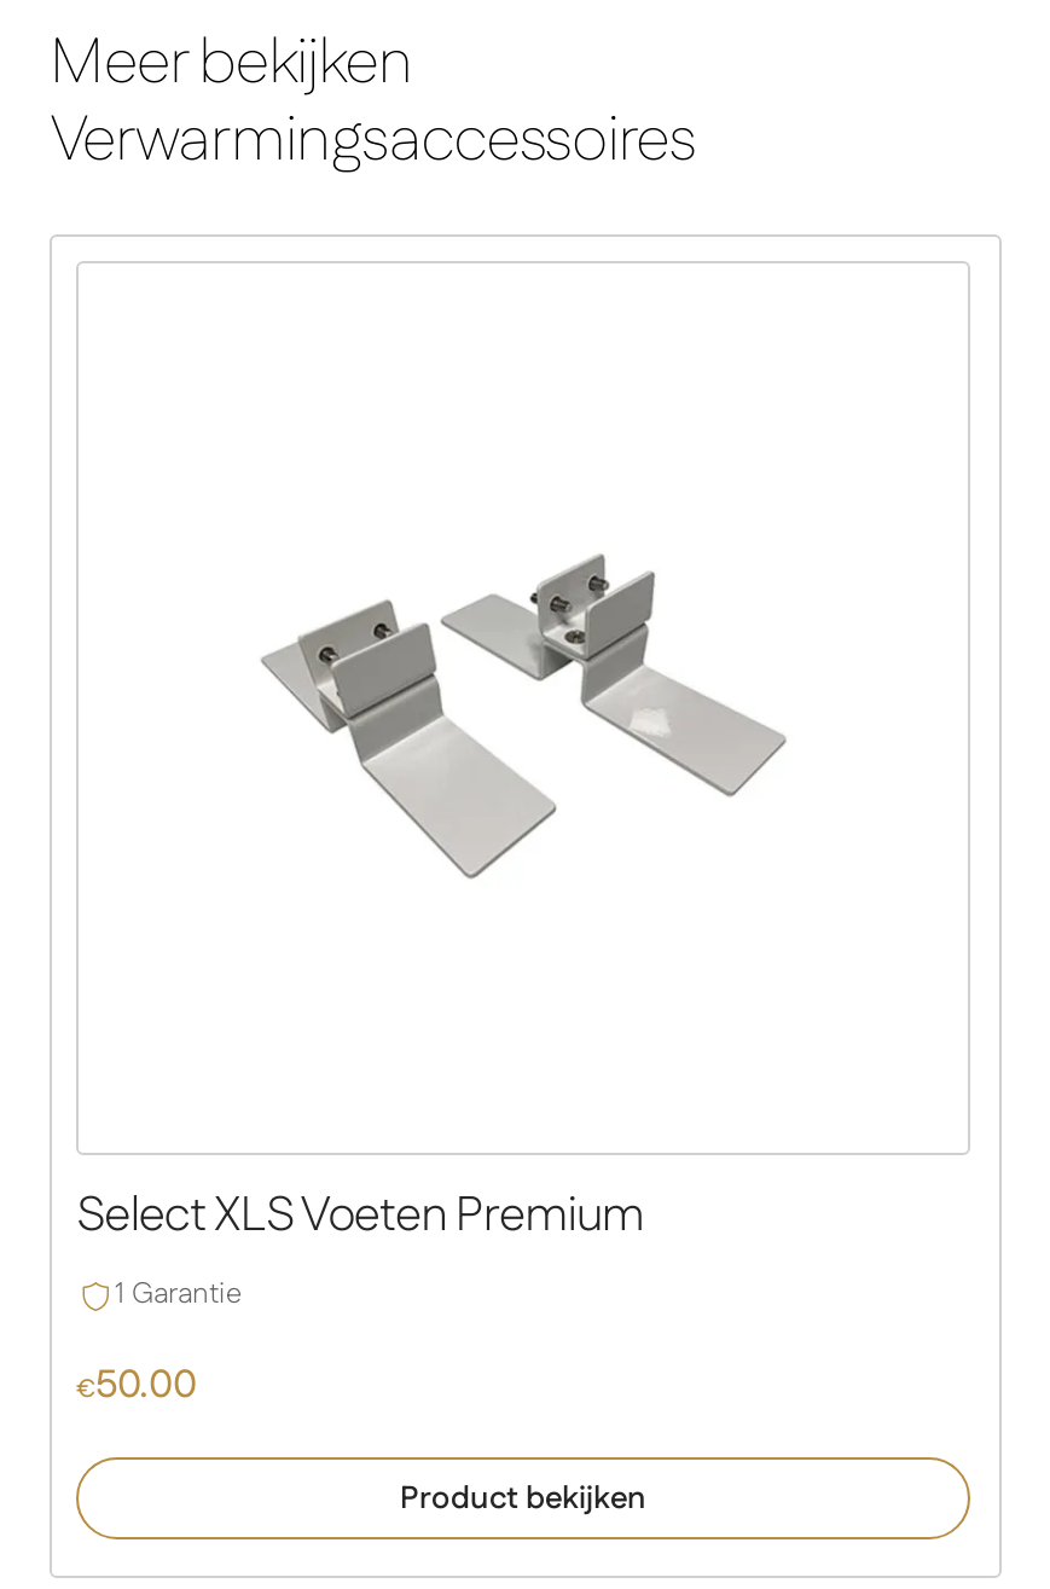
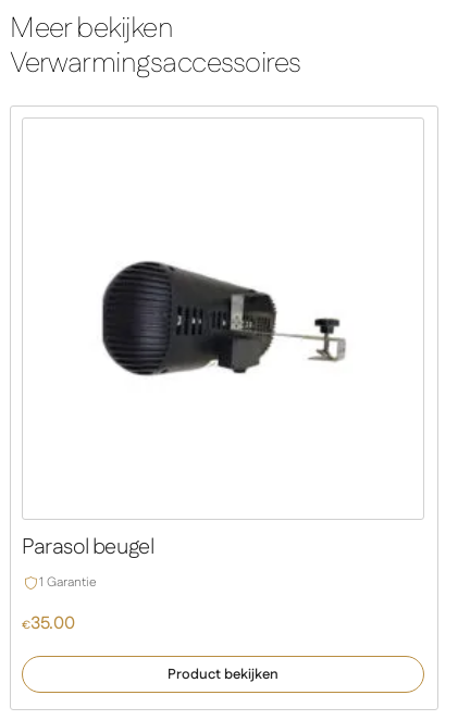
- [image]
+ [image]

- Select XLS Voeten Premium
+ Parasol beugel

- €50.00
+ €35.00
